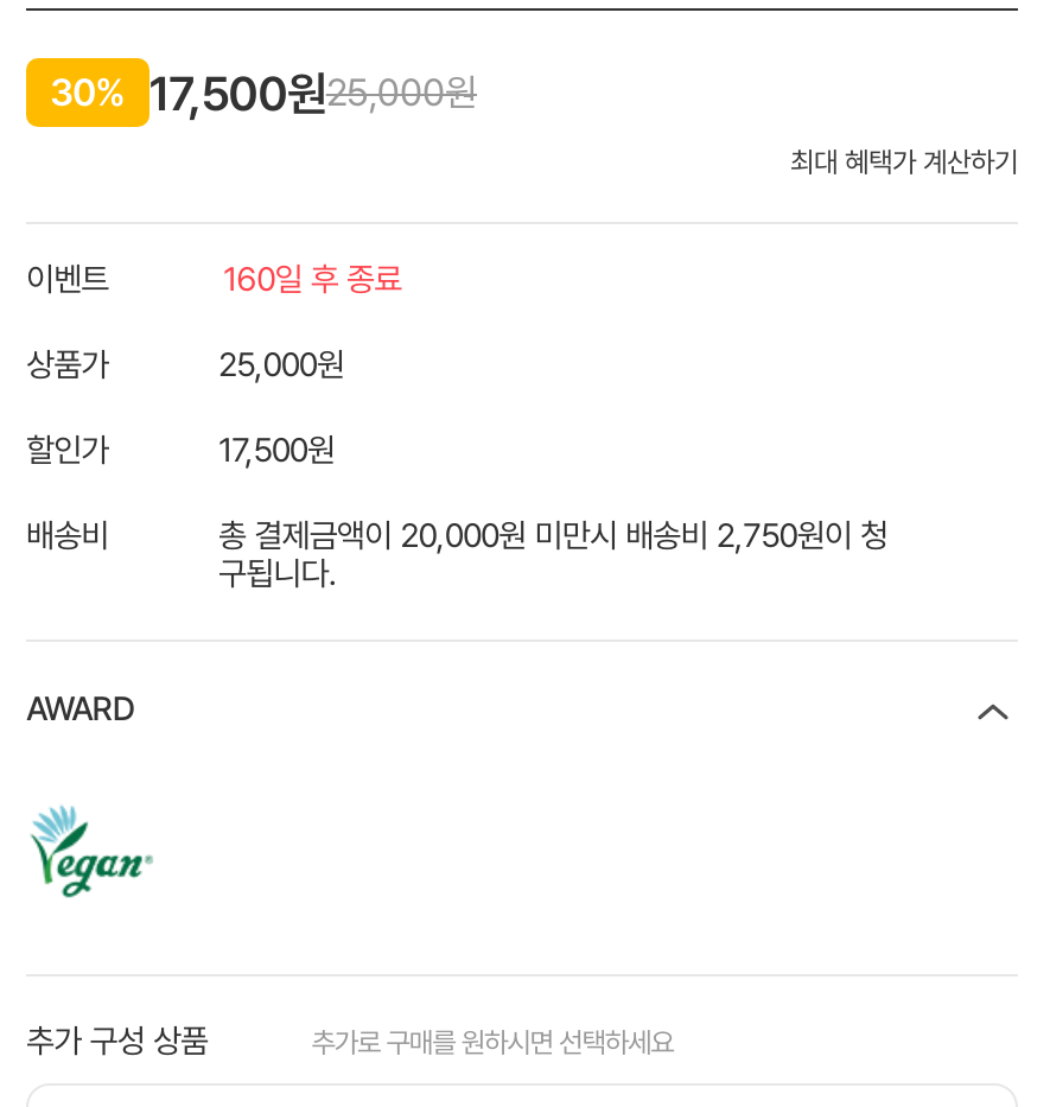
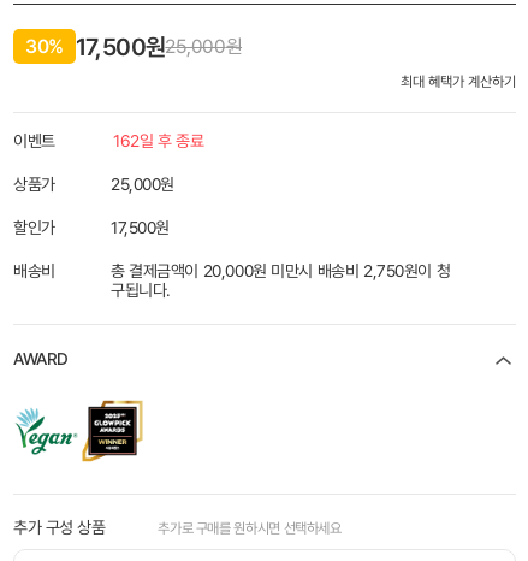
- 160일 후 종료
+ 162일 후 종료

+ [image]
